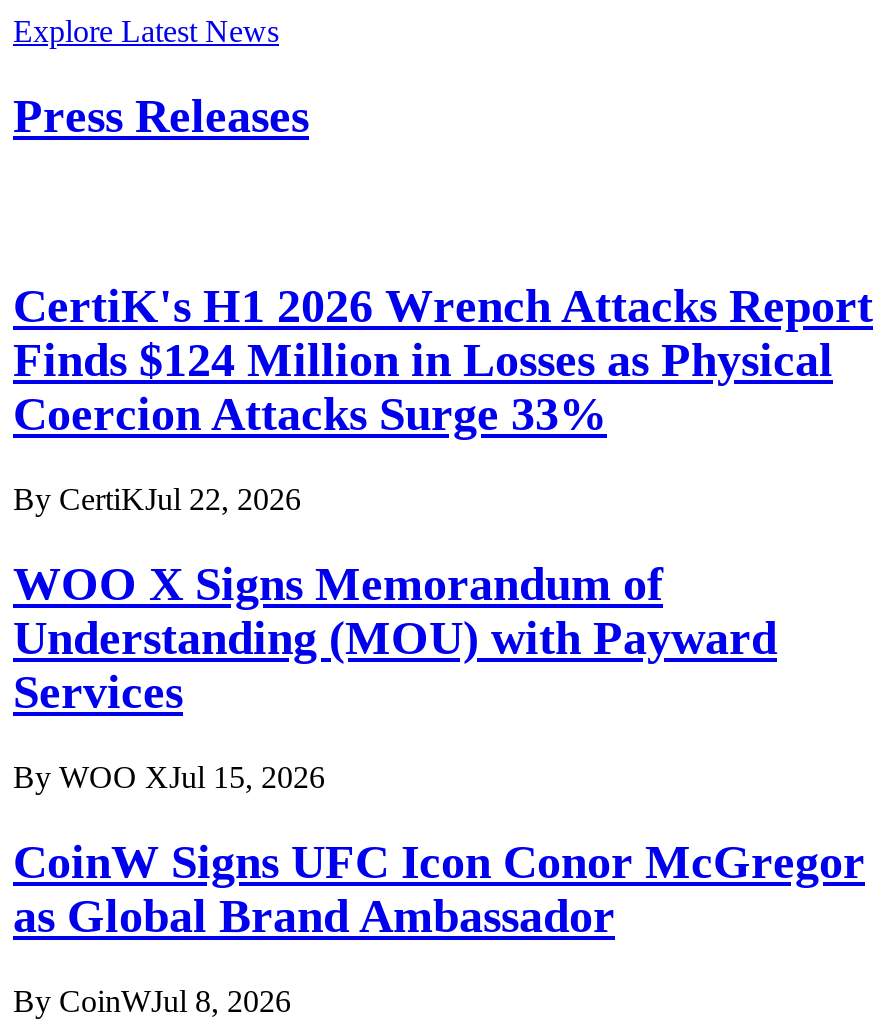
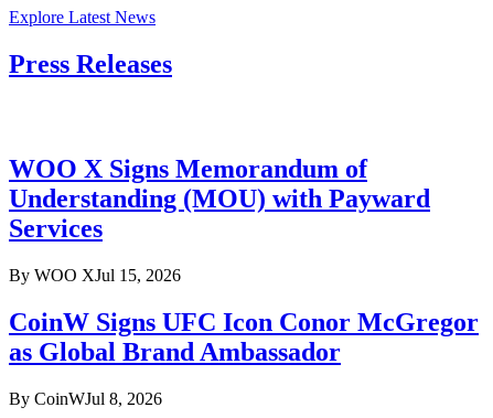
- CertiK's H1 2026 Wrench Attacks Report
- Finds $124 Million in Losses as Physical
- Coercion Attacks Surge 33%
- By CertiKJul 22, 2026
